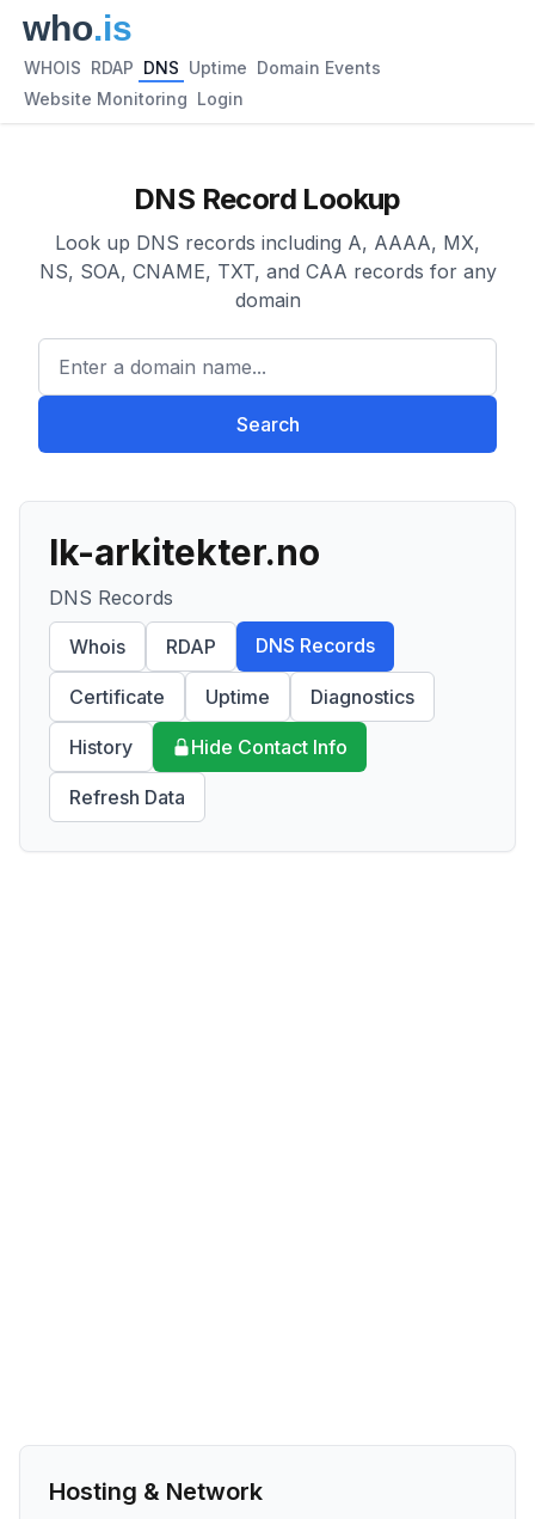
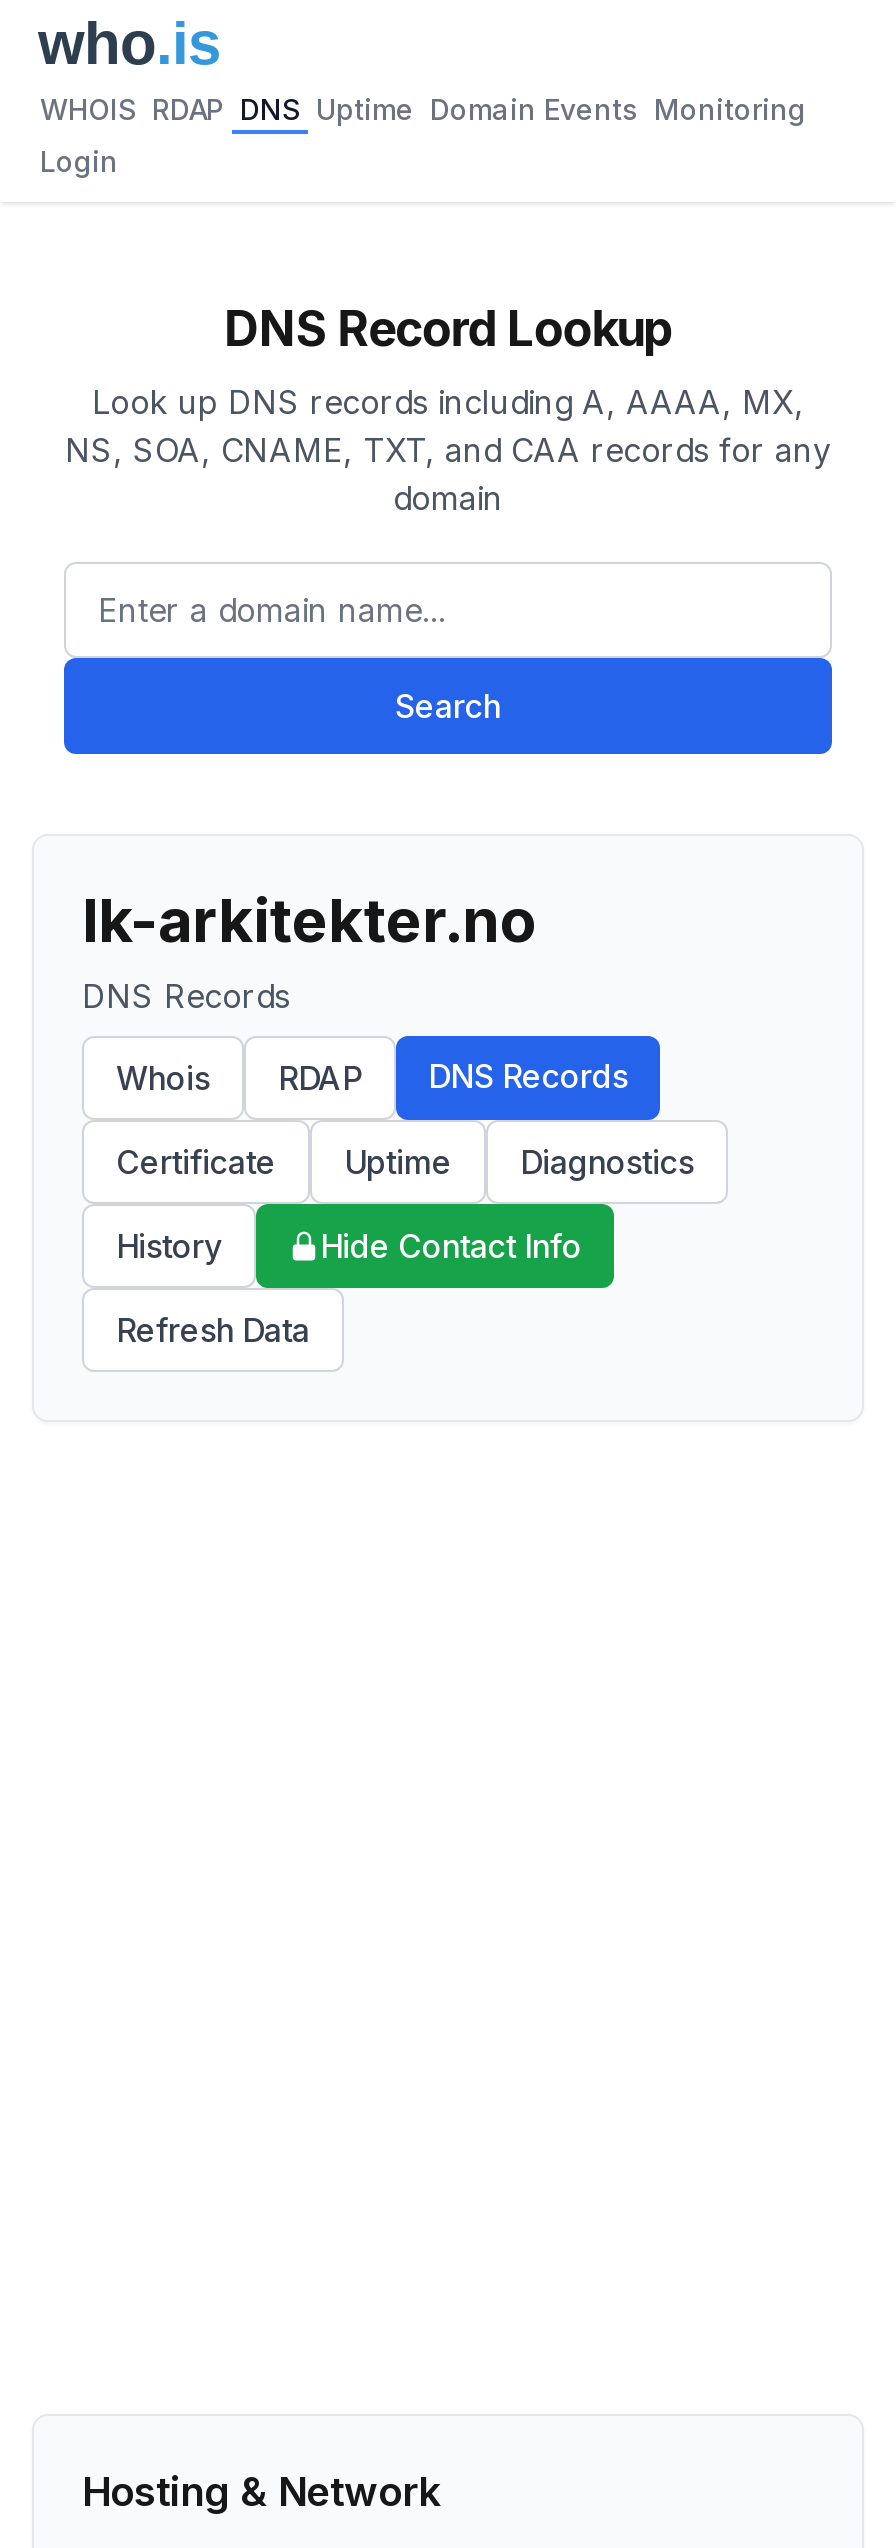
- WHOIS RDAP DNS Uptime Domain Events
+ WHOIS RDAP DNS Uptime Domain Events Monitoring

- Website Monitoring Login
+ Login
